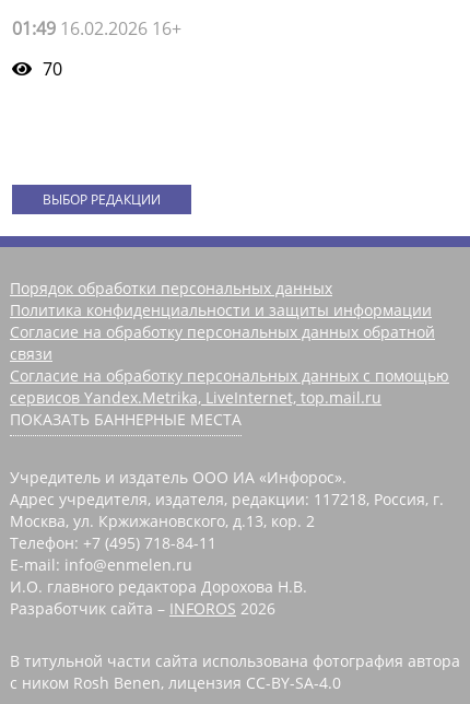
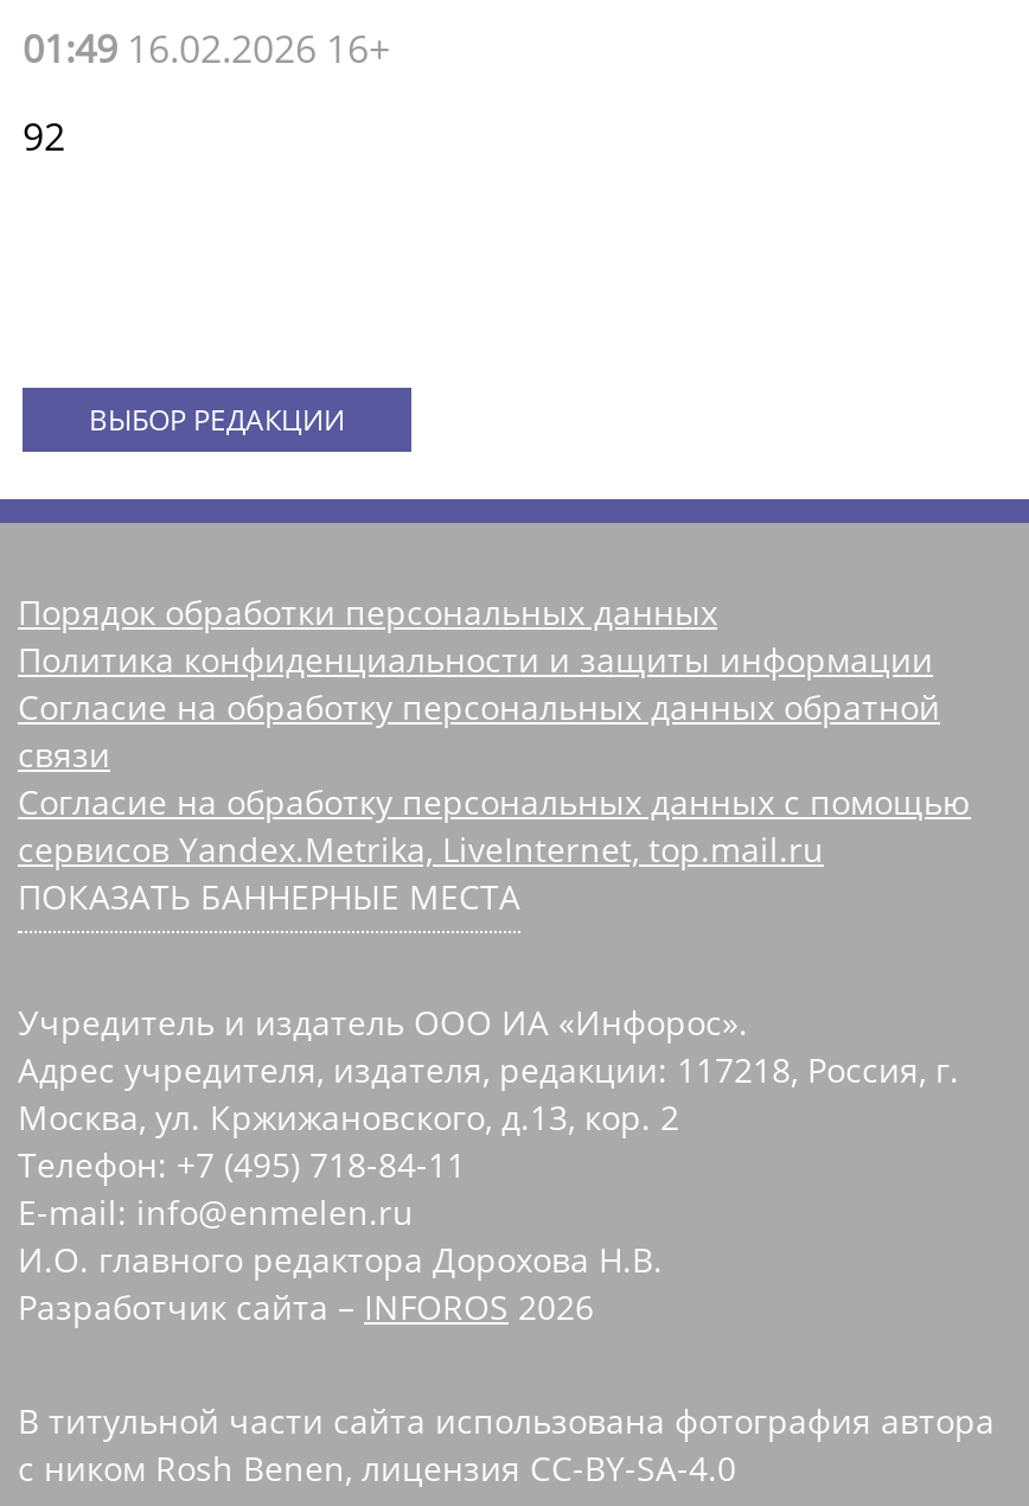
- 70
+ 92
